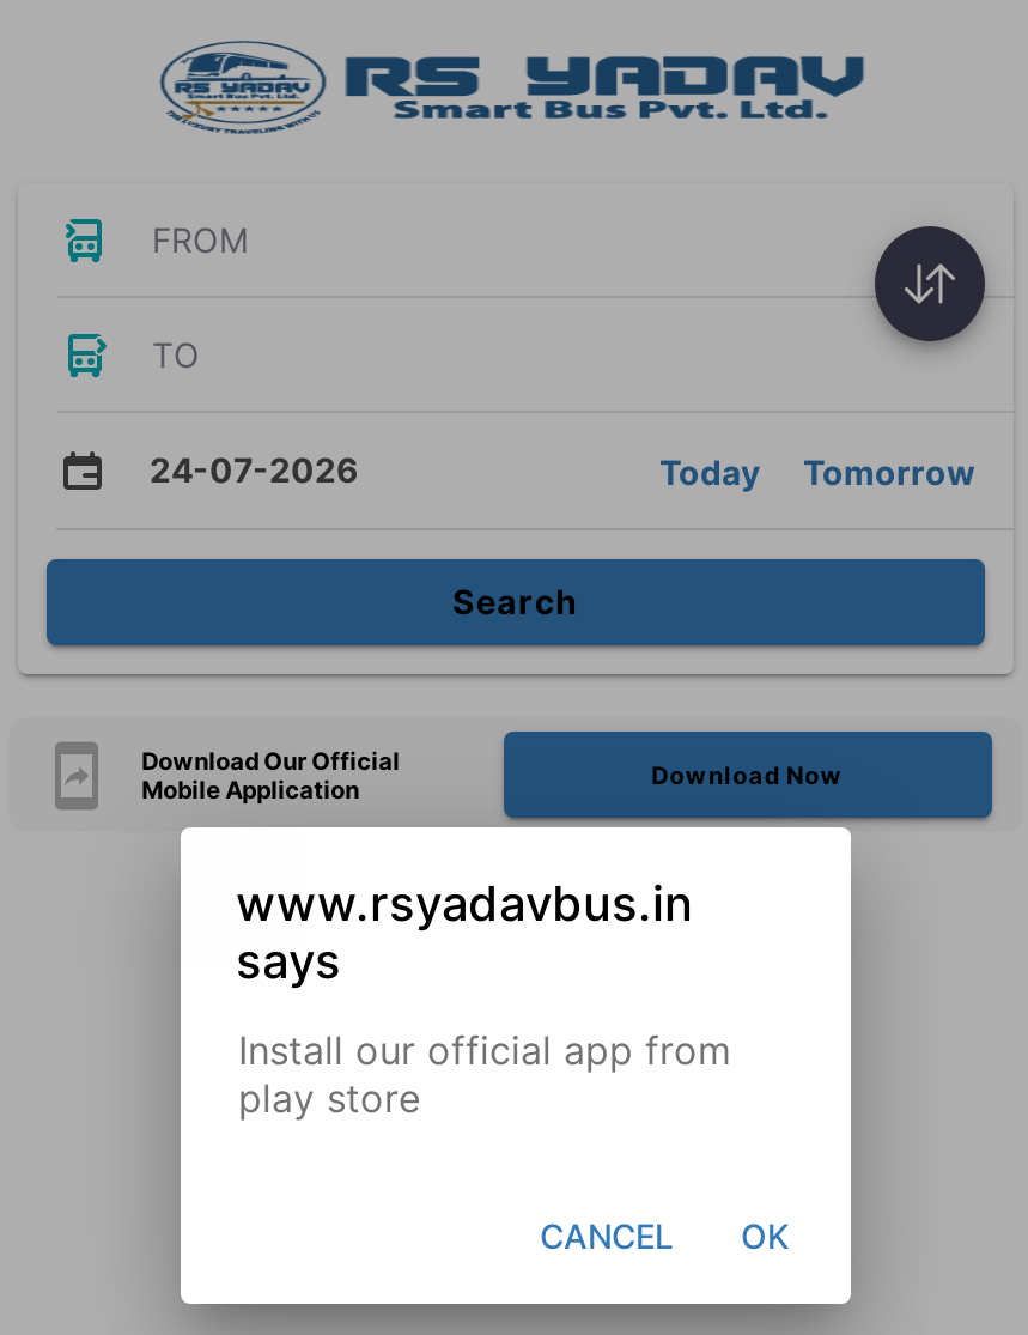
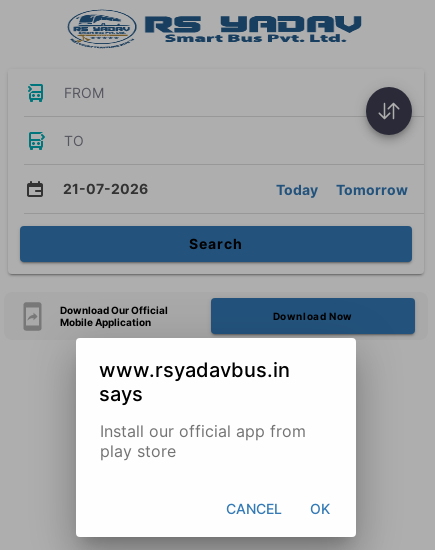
- 24-07-2026
+ 21-07-2026
